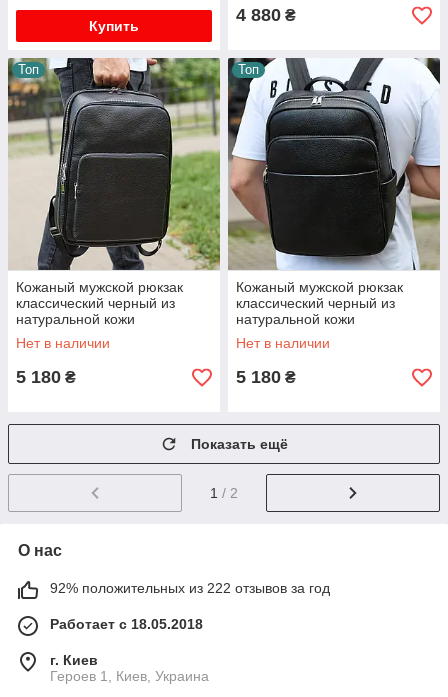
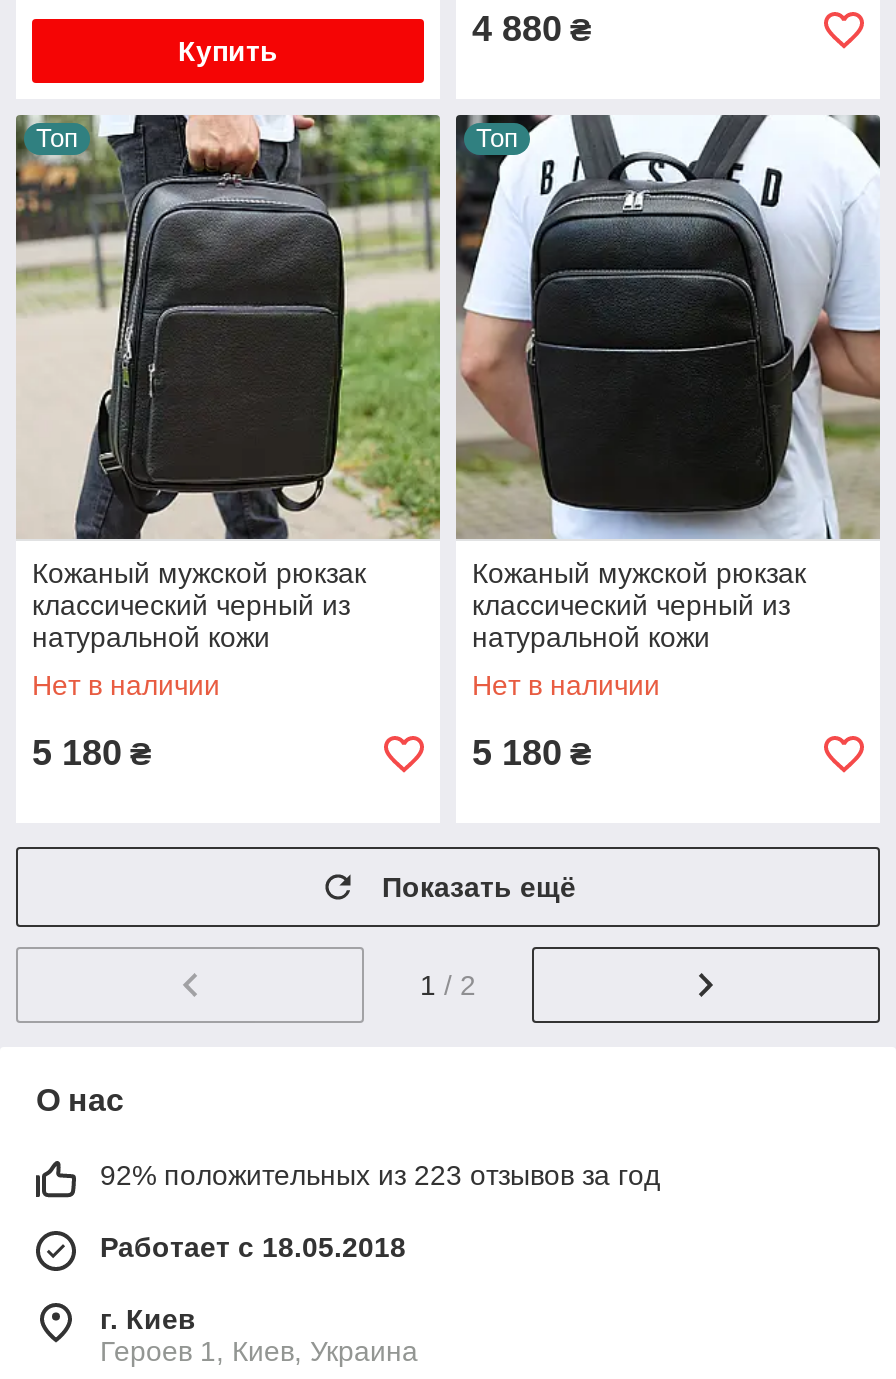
- 92% положительных из 222 отзывов за год
+ 92% положительных из 223 отзывов за год
